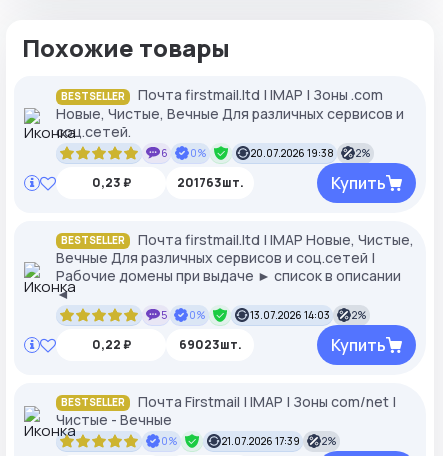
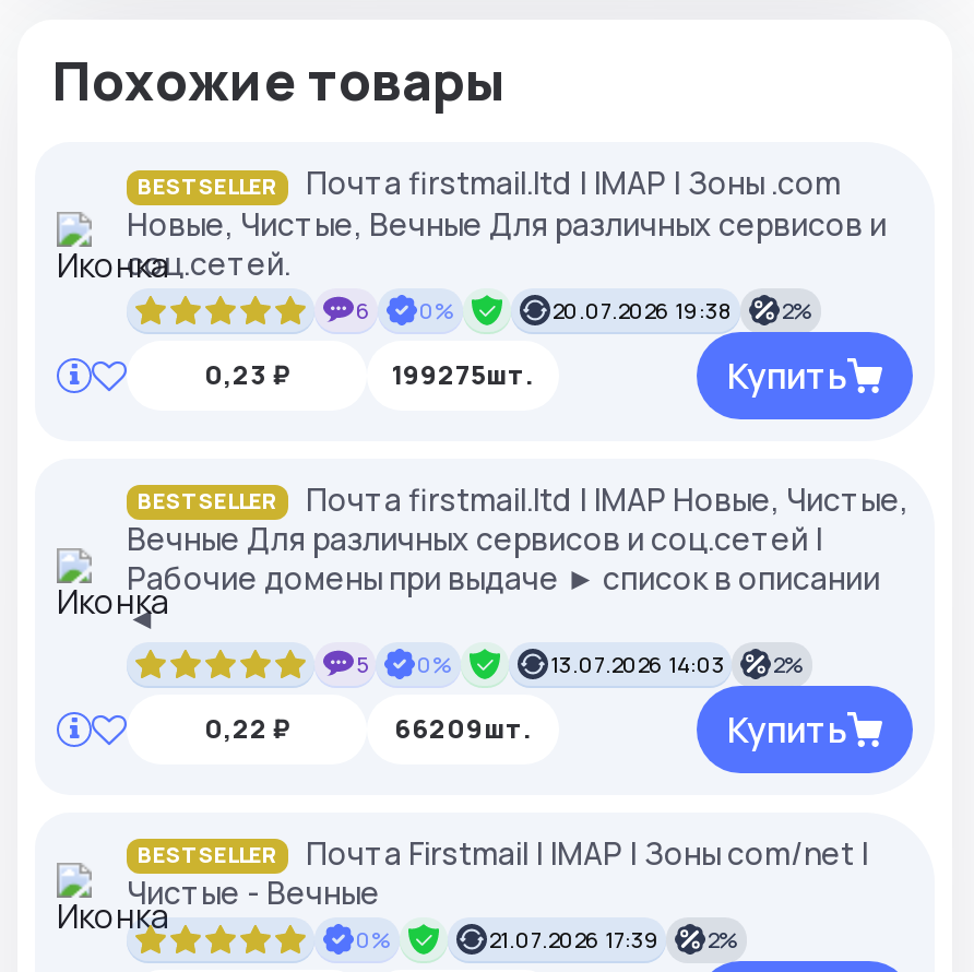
- 201763шт.
+ 199275шт.

- 69023шт.
+ 66209шт.
